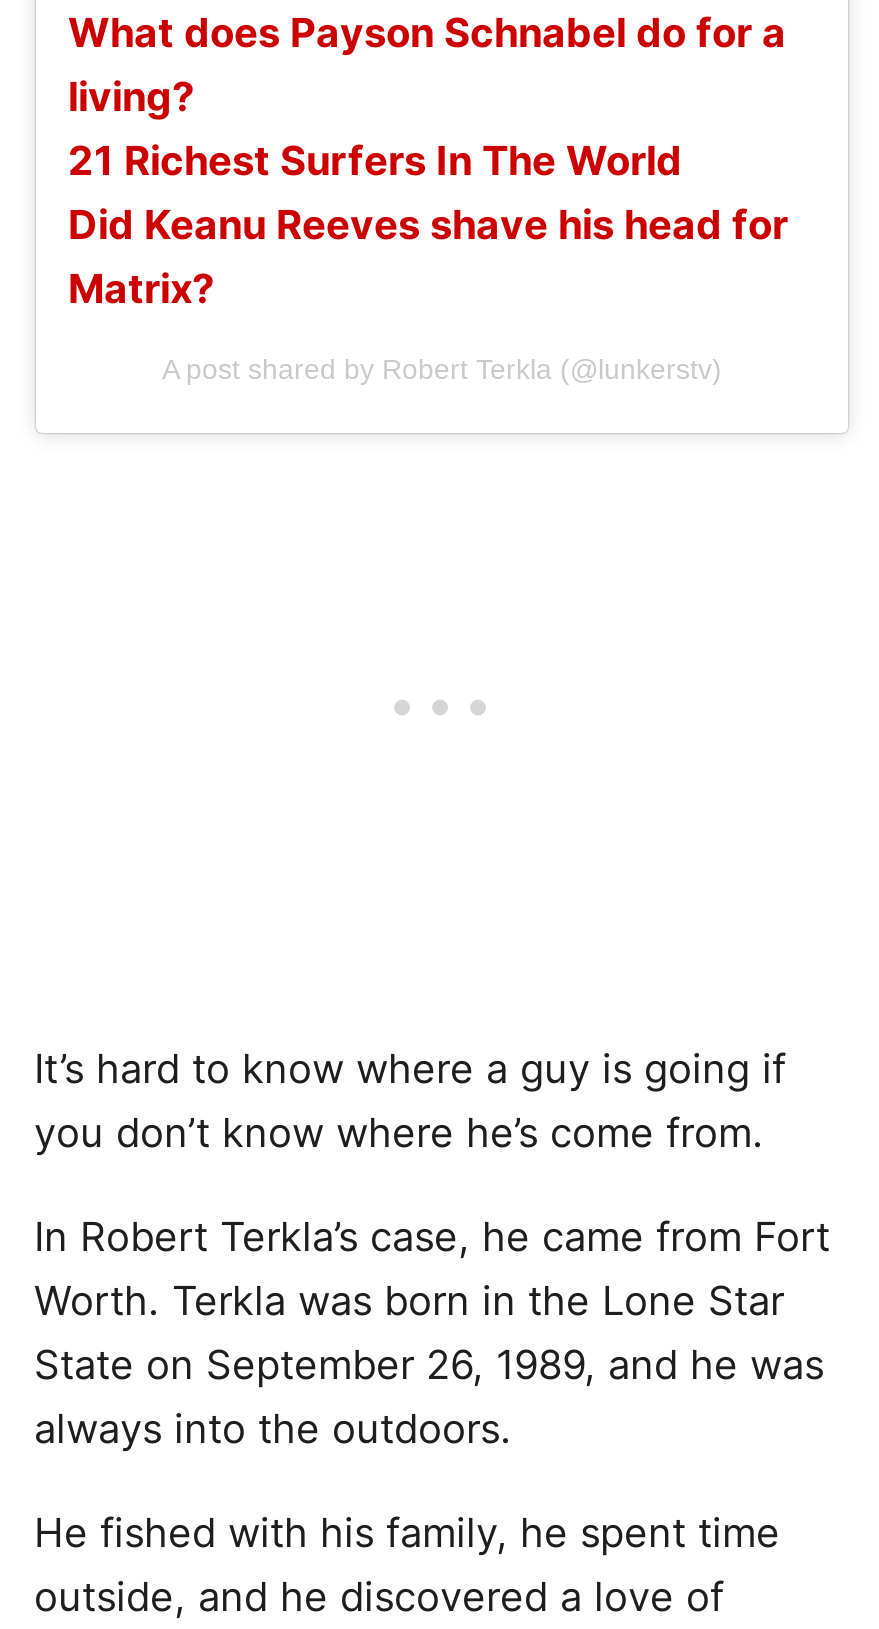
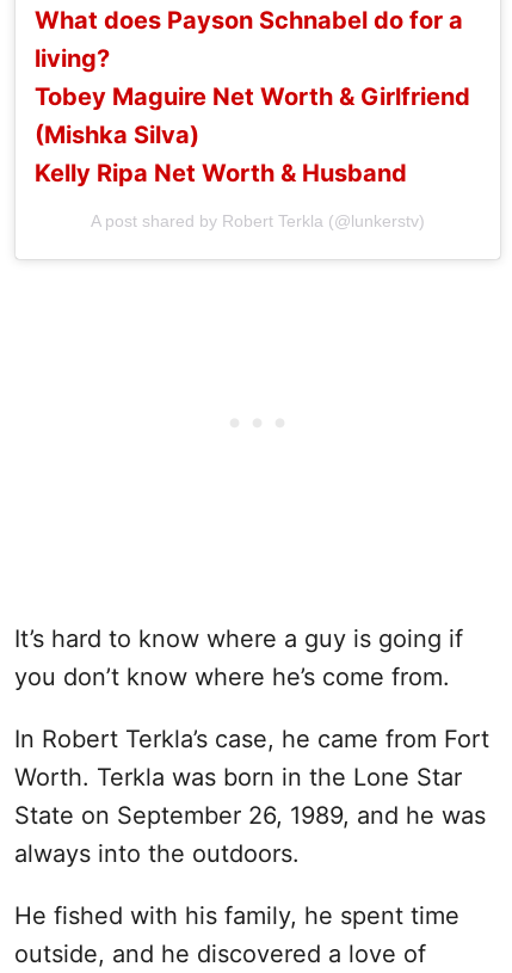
- 21 Richest Surfers In The World
- Did Keanu Reeves shave his head for
- Matrix?
+ Tobey Maguire Net Worth & Girlfriend
+ (Mishka Silva)
+ Kelly Ripa Net Worth & Husband
